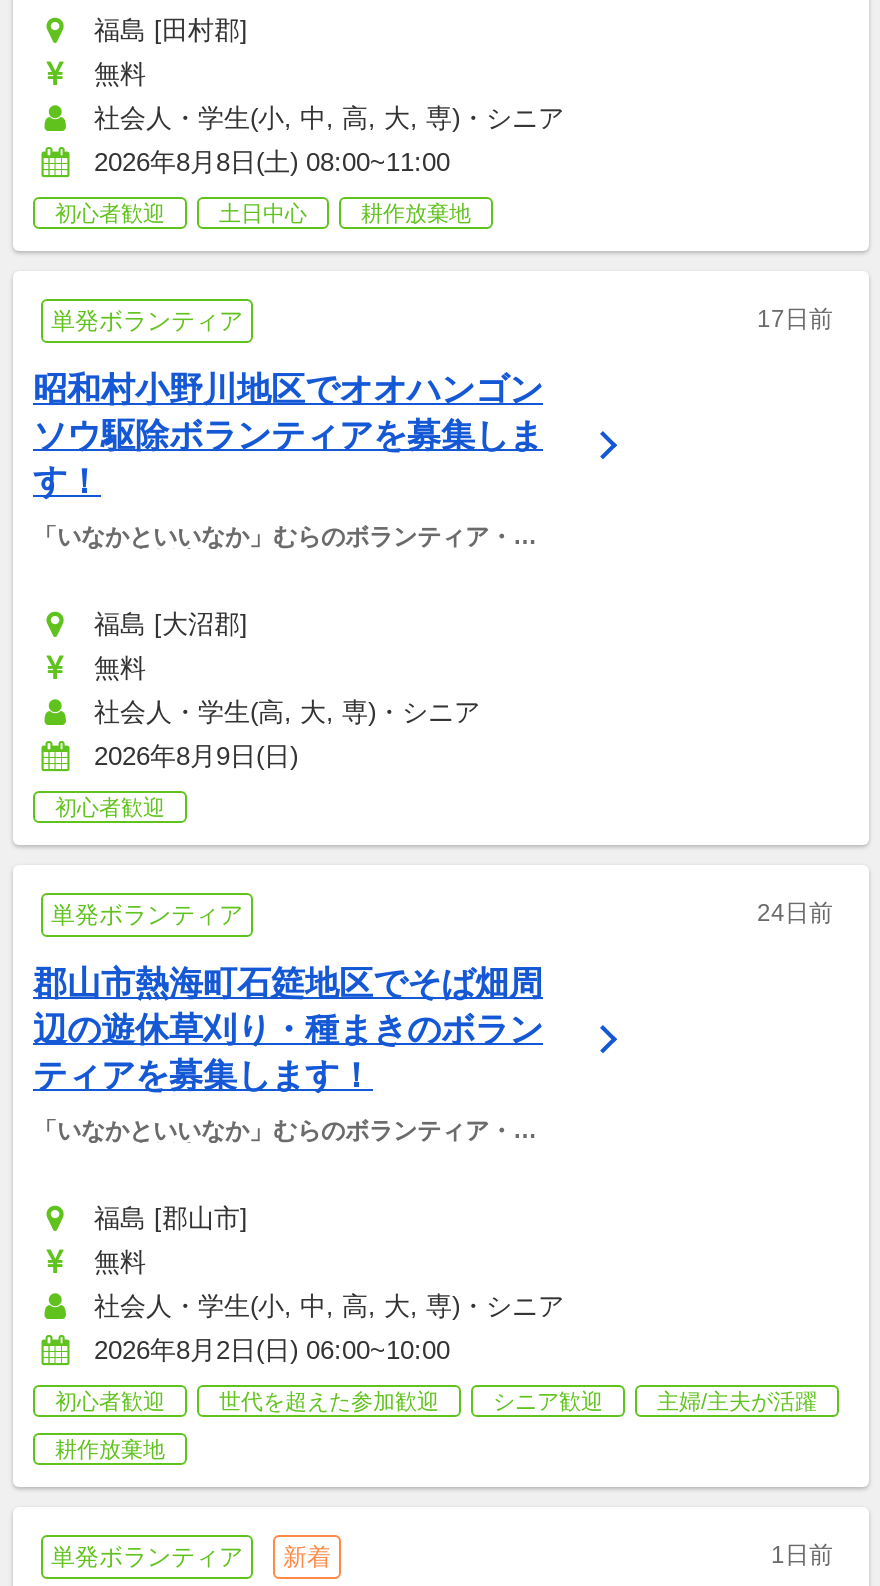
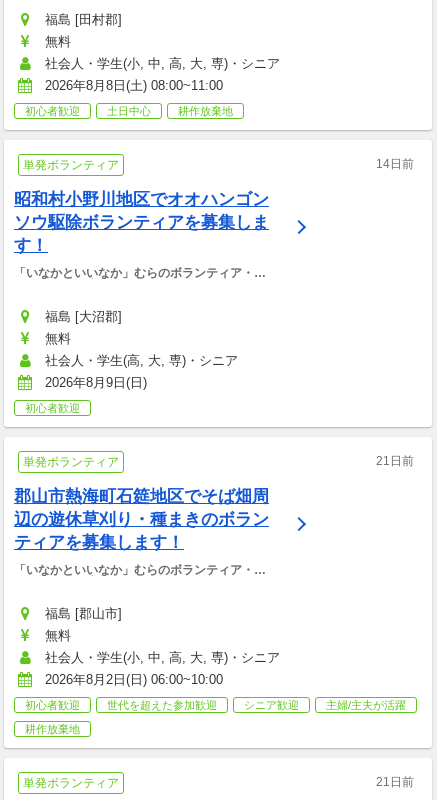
- 17日前
+ 14日前

- 24日前
+ 21日前

- 新着
- 1日前
+ 21日前
